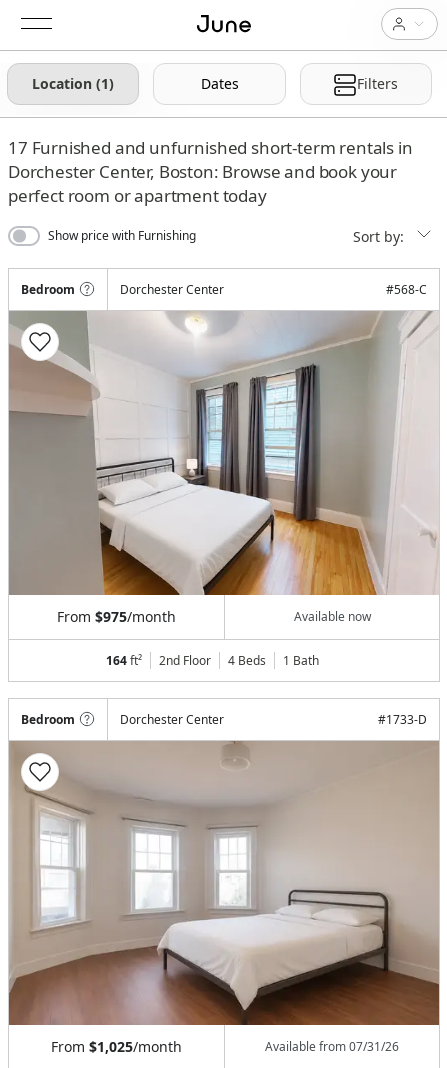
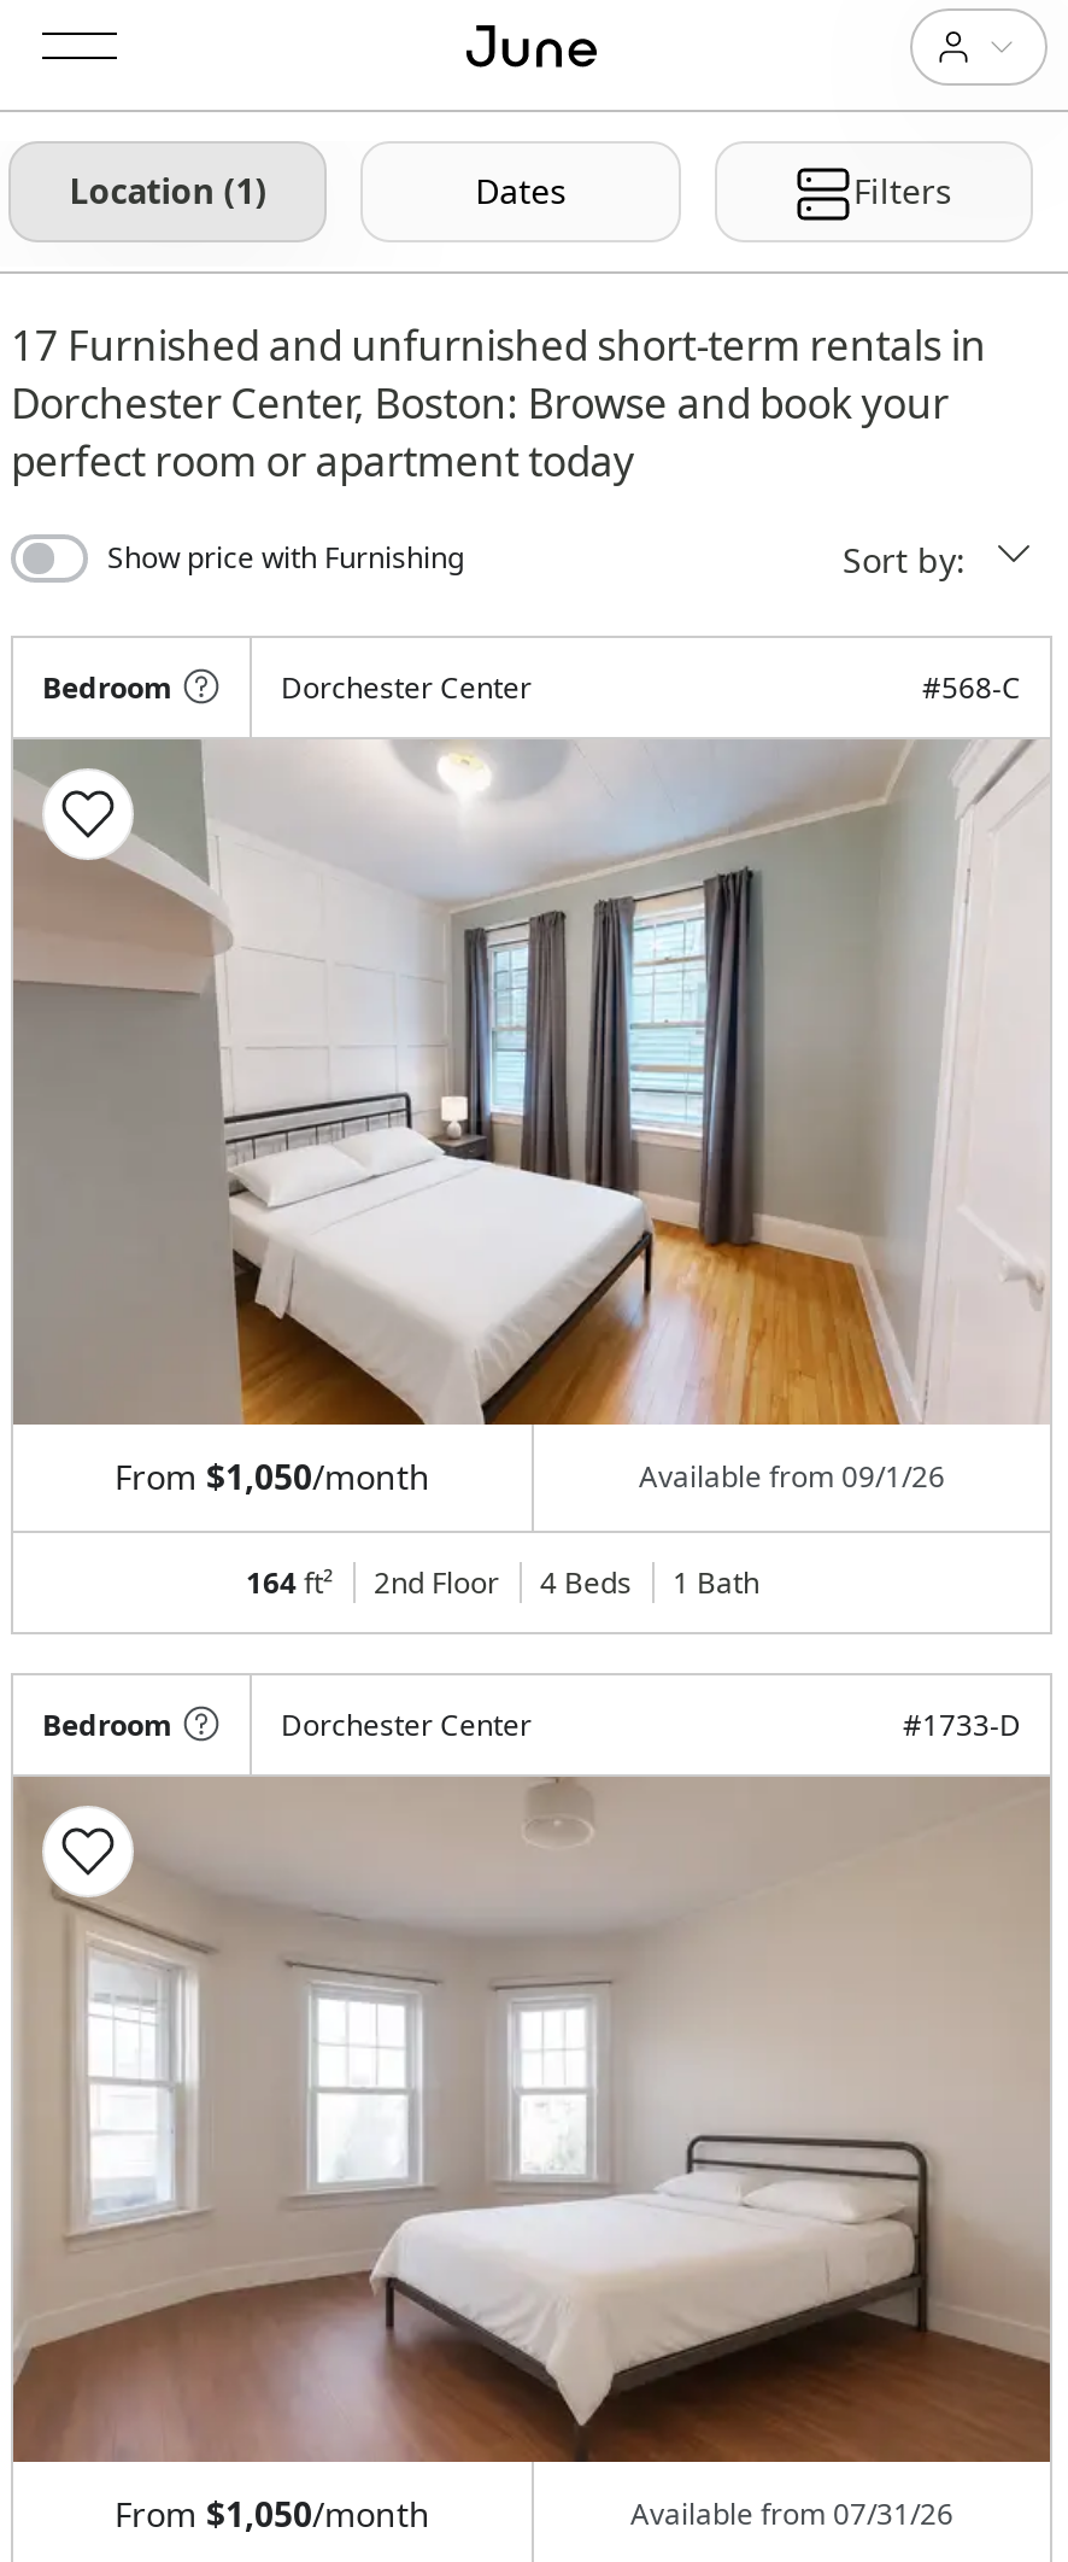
- From $975/month
- Available now
+ From $1,050/month
+ Available from 09/1/26

- From $1,025/month
+ From $1,050/month
